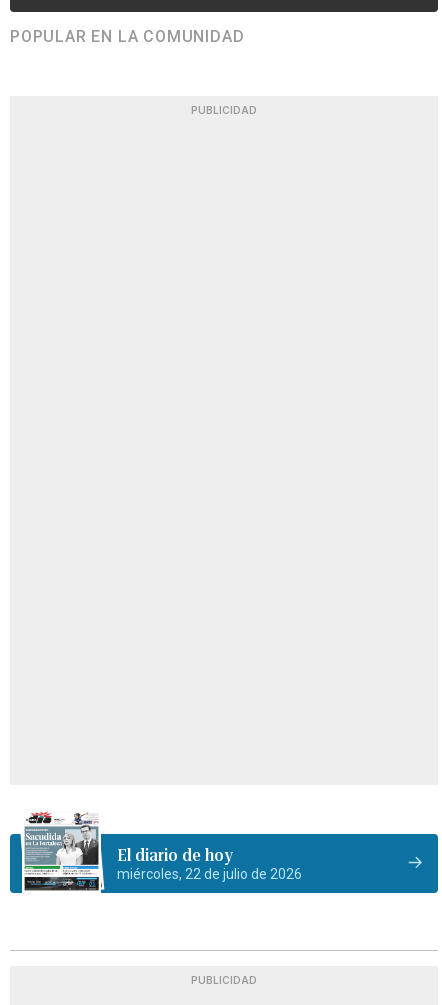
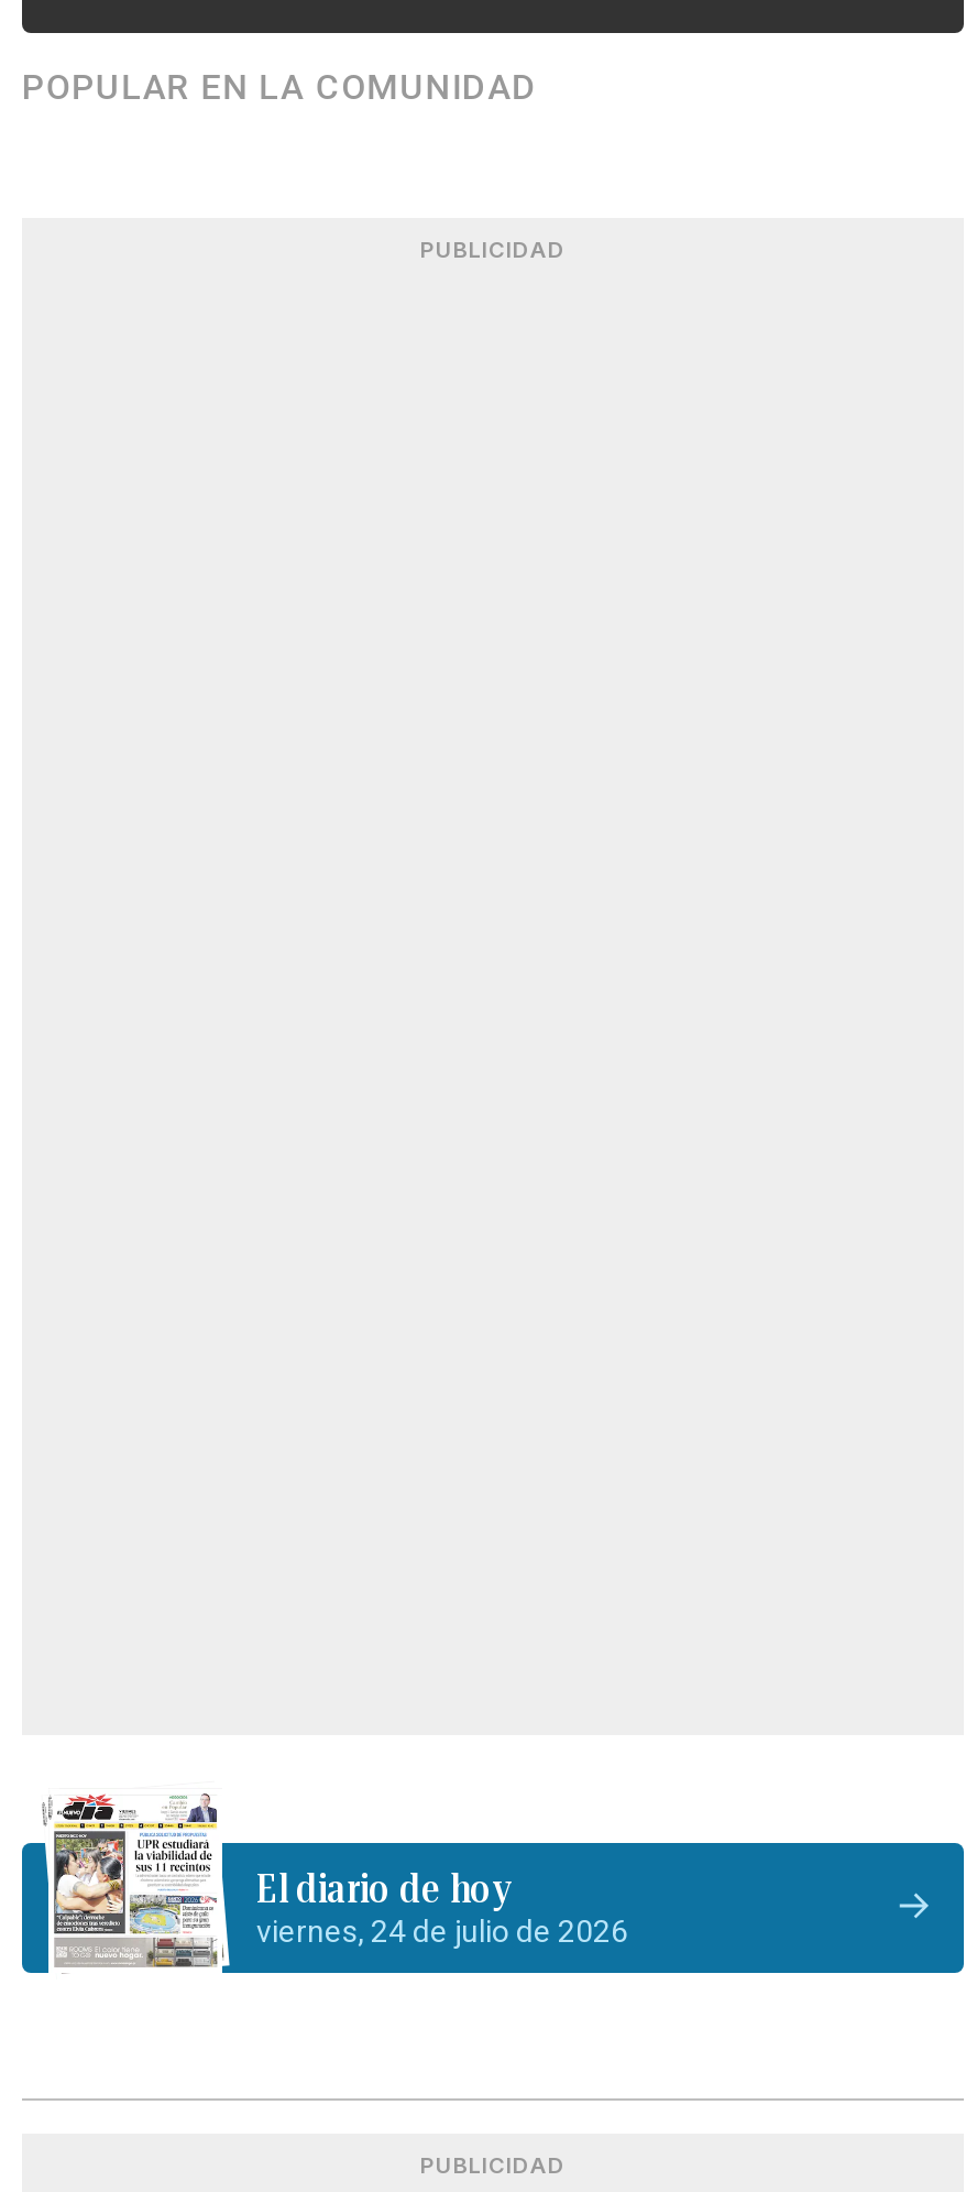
- [image]
- miércoles, 22 de julio de 2026
+ [image]
+ viernes, 24 de julio de 2026
